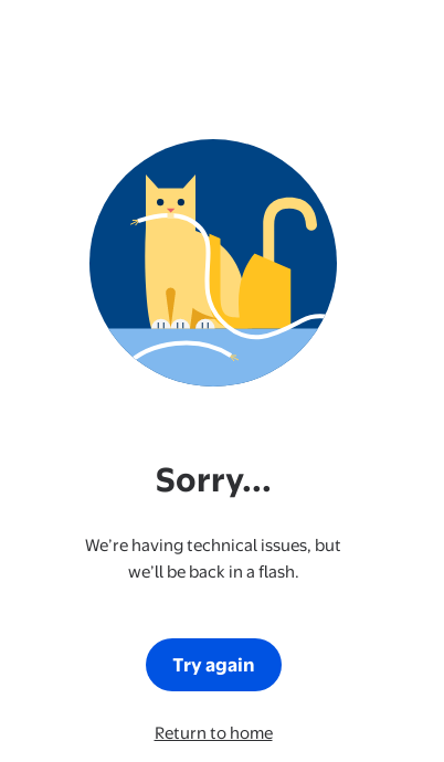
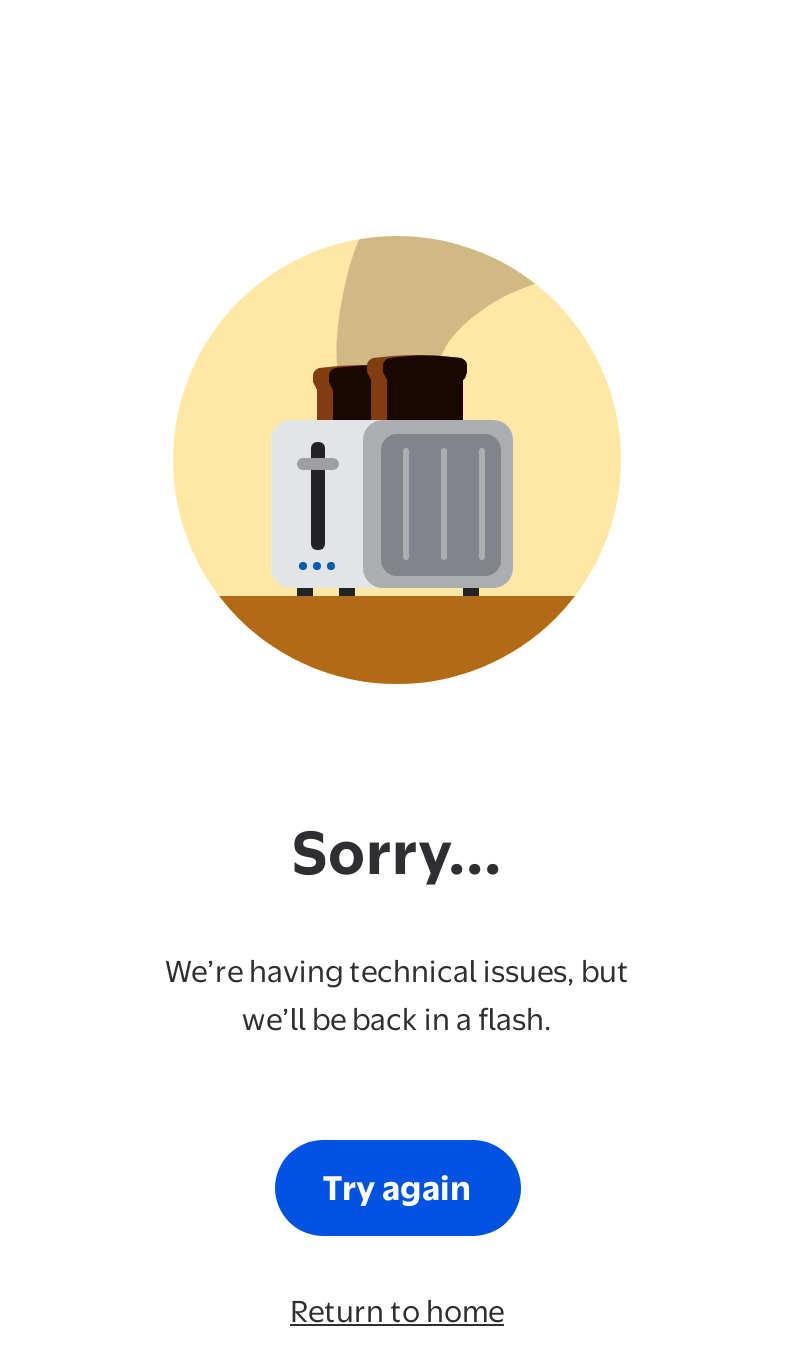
- [image]
+ [image]
